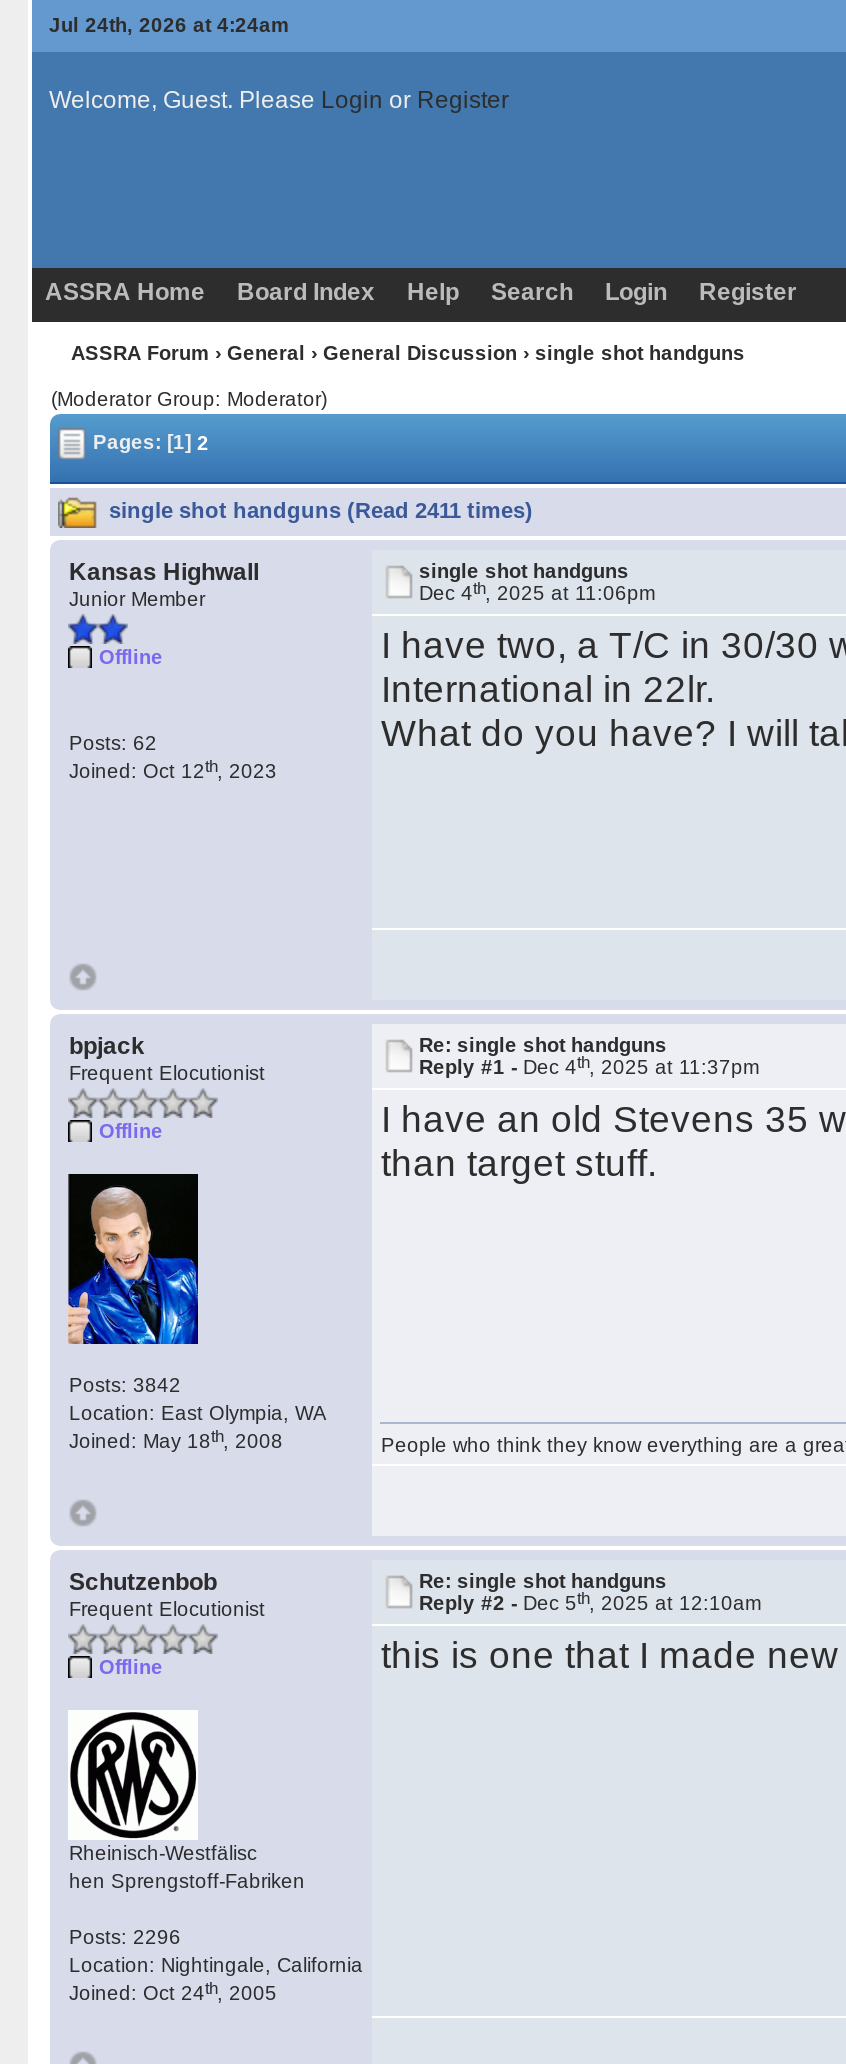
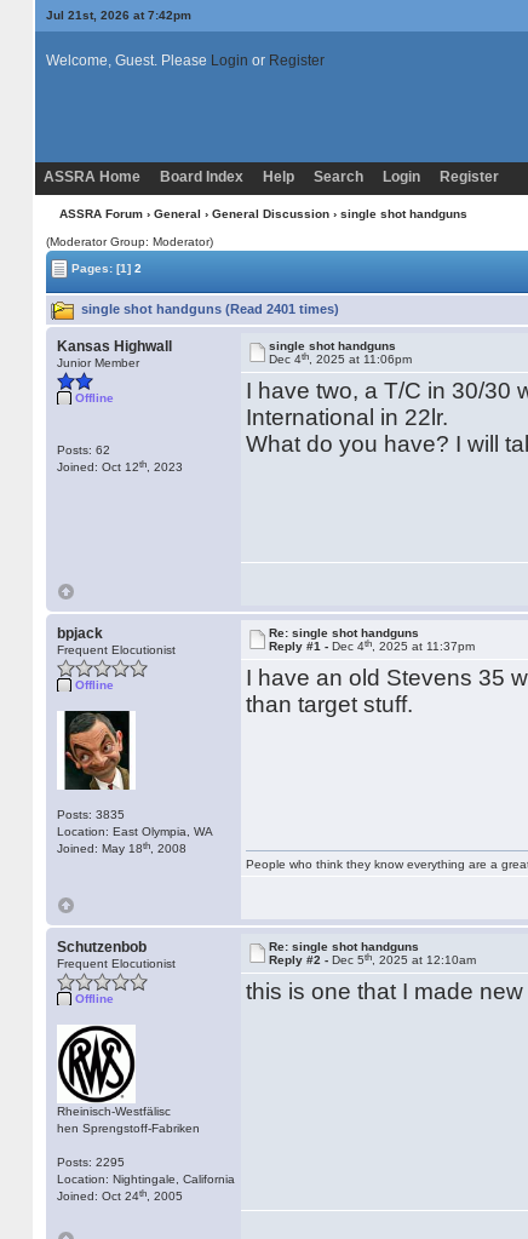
- Jul 24th, 2026 at 4:24am
+ Jul 21st, 2026 at 7:42pm

- single shot handguns (Read 2411 times)
+ single shot handguns (Read 2401 times)

- [image]
- Posts: 3842
+ [image]
+ Posts: 3835

- Posts: 2296
+ Posts: 2295
